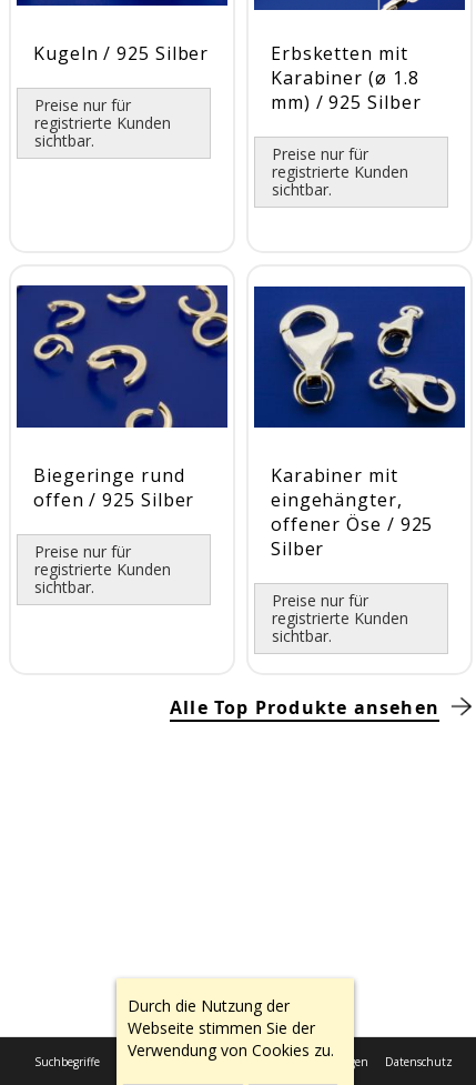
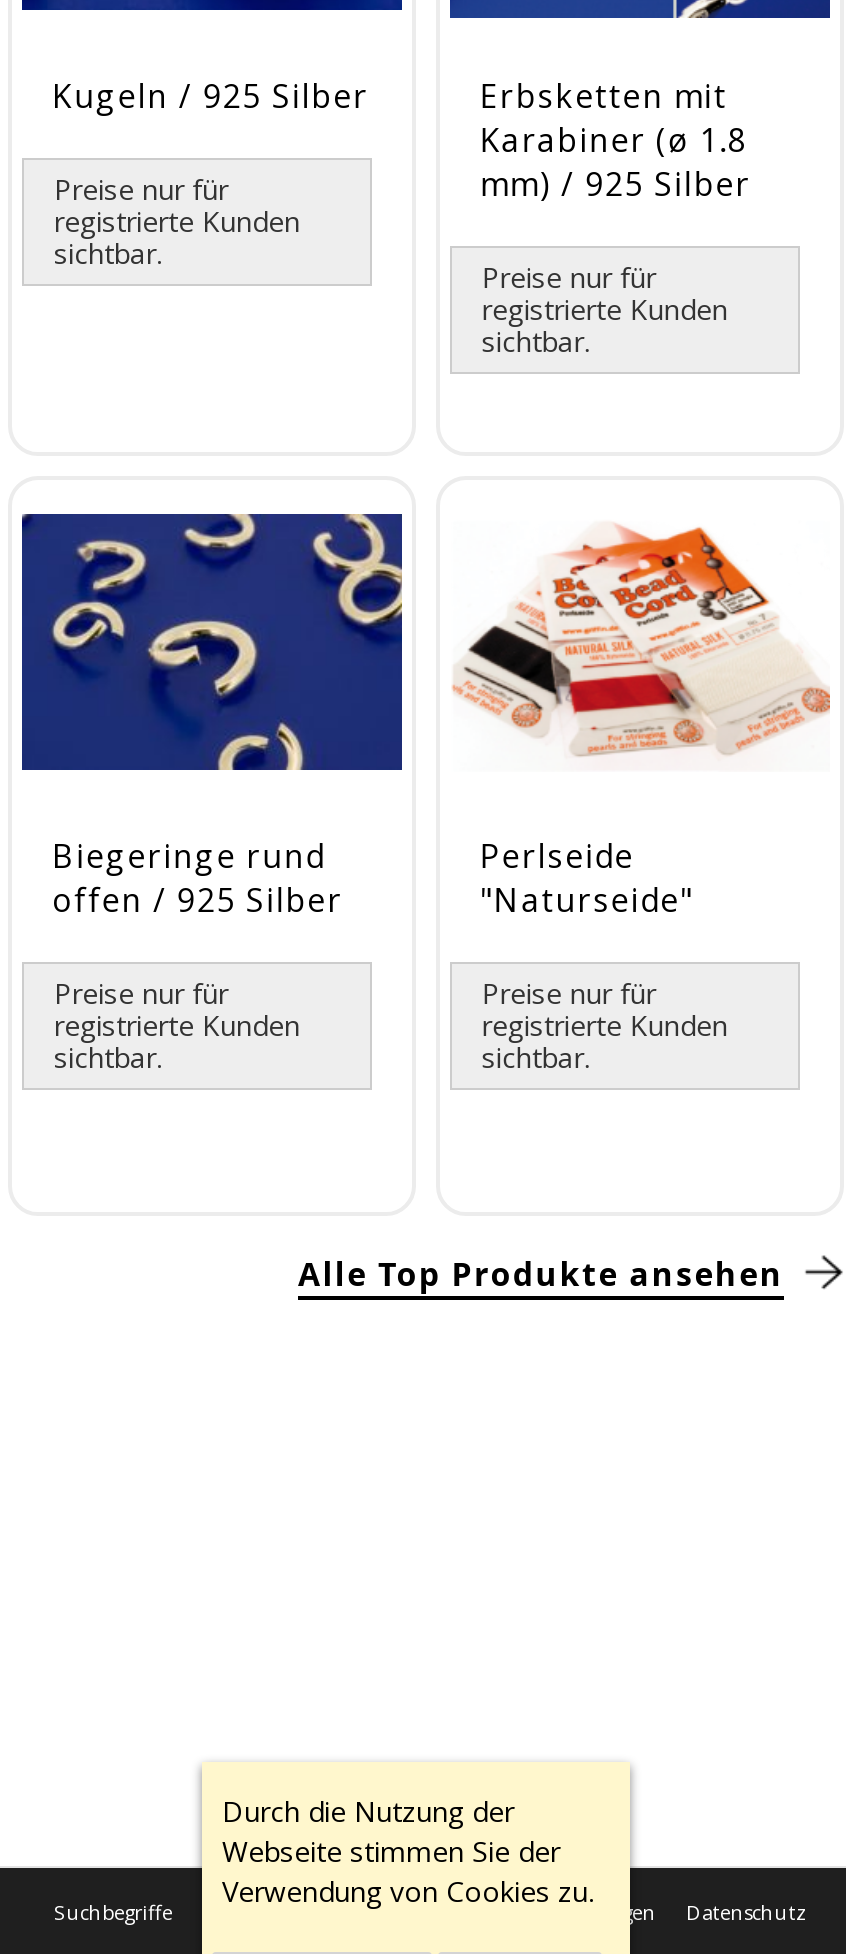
- [image]
- Karabiner mit
- eingehängter,
- offener Öse / 925
- Silber
+ [image]
+ Perlseide
+ "Naturseide"

moved up: Preise nur für | registrierte Kunden | sichtbar.
